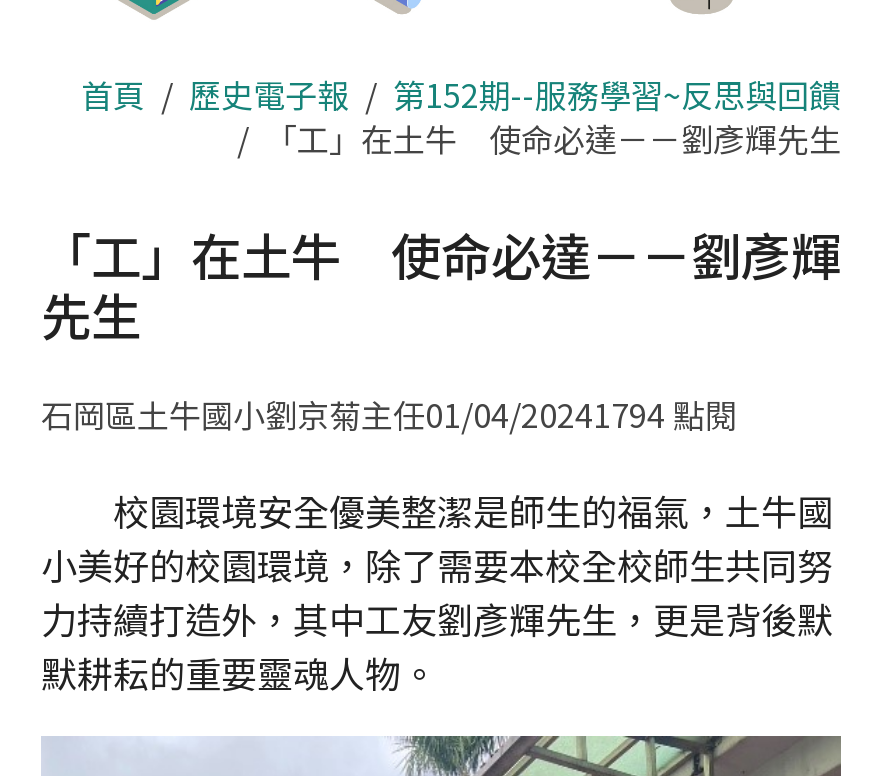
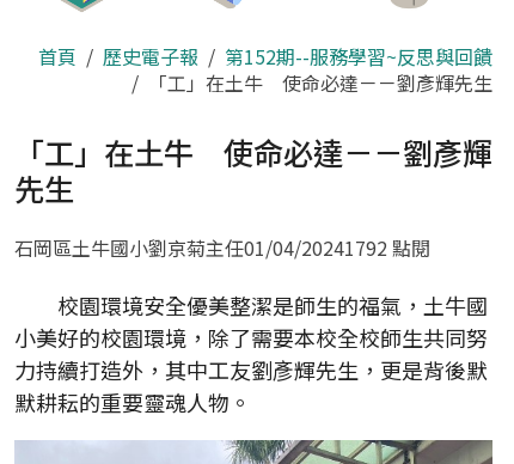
- 石岡區土牛國小劉京菊主任01/04/20241794 點閱
+ 石岡區土牛國小劉京菊主任01/04/20241792 點閱
